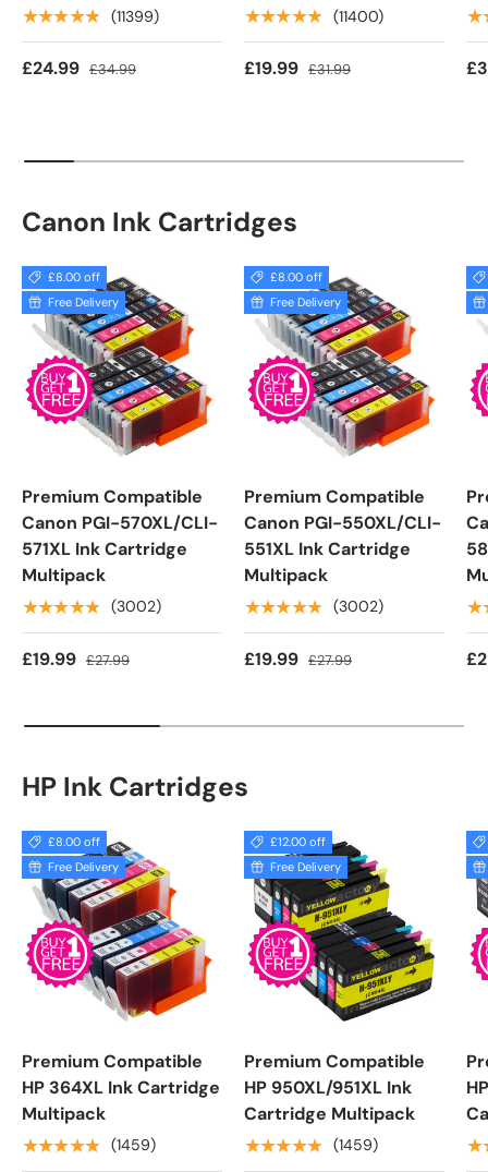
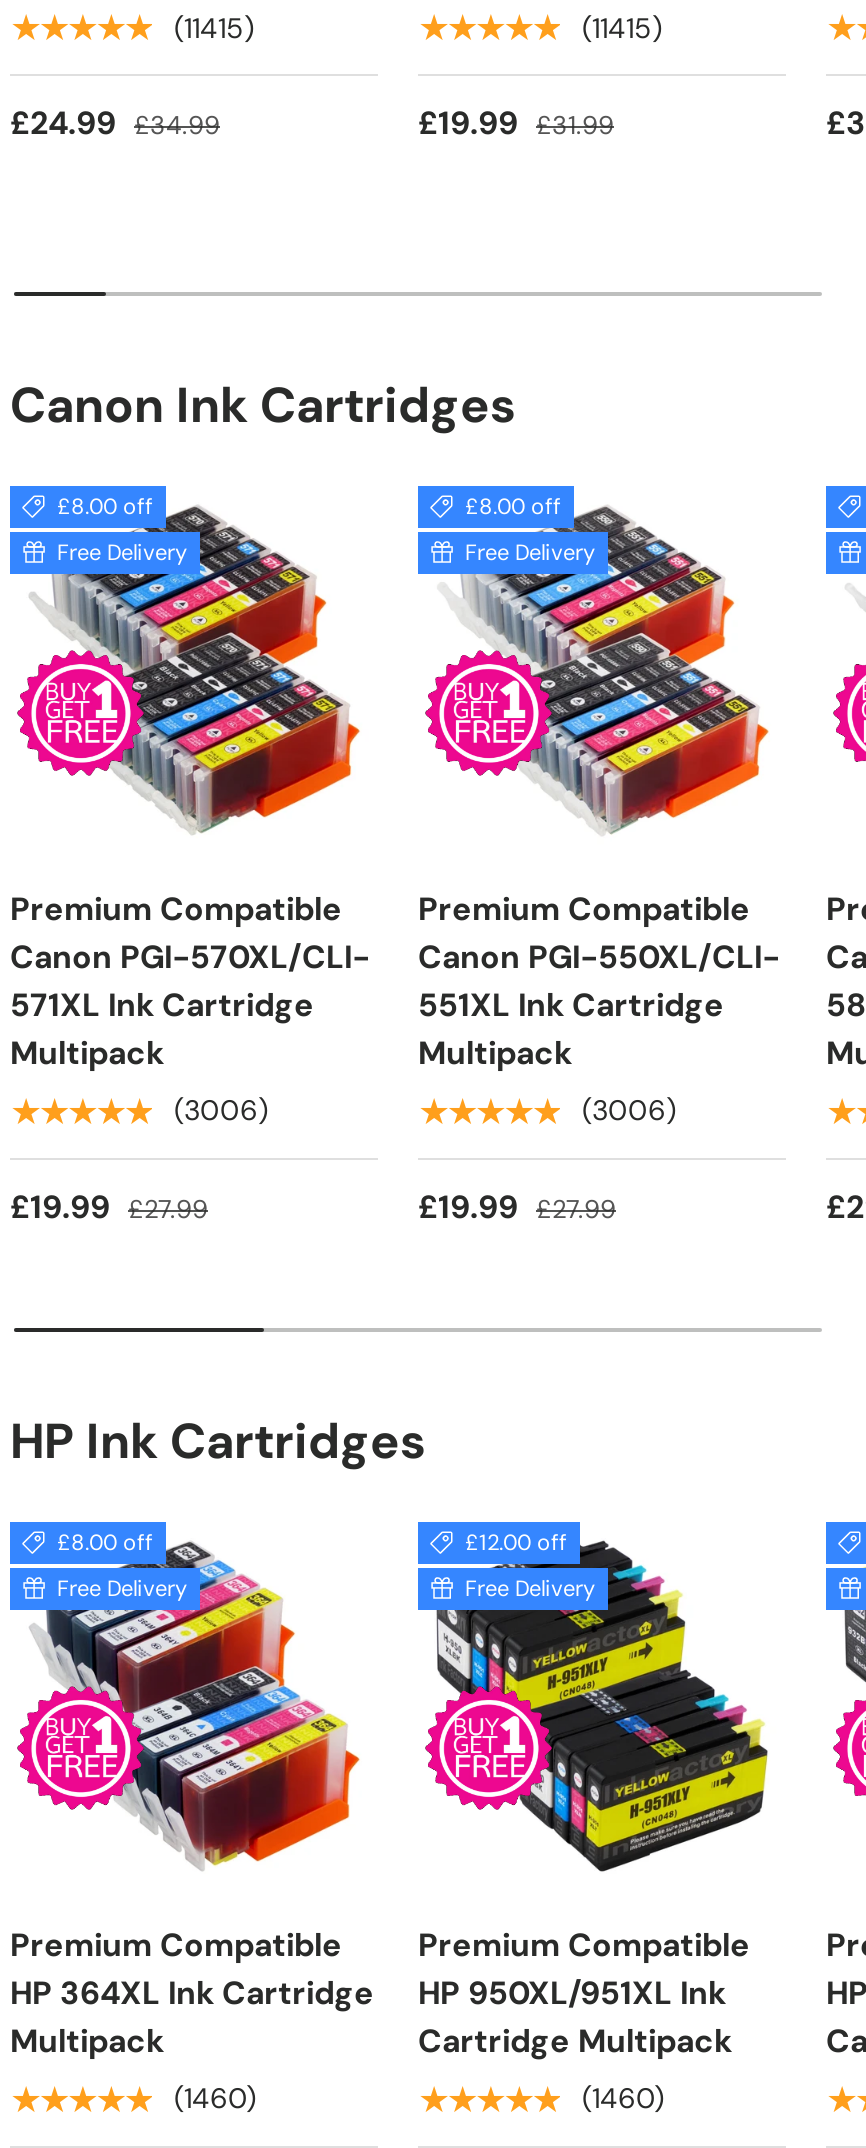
- (11399)
+ (11415)

- (11400)
+ (11415)

- (3002)
+ (3006)

- (3002)
+ (3006)

- (1459)
+ (1460)

- (1459)
+ (1460)
